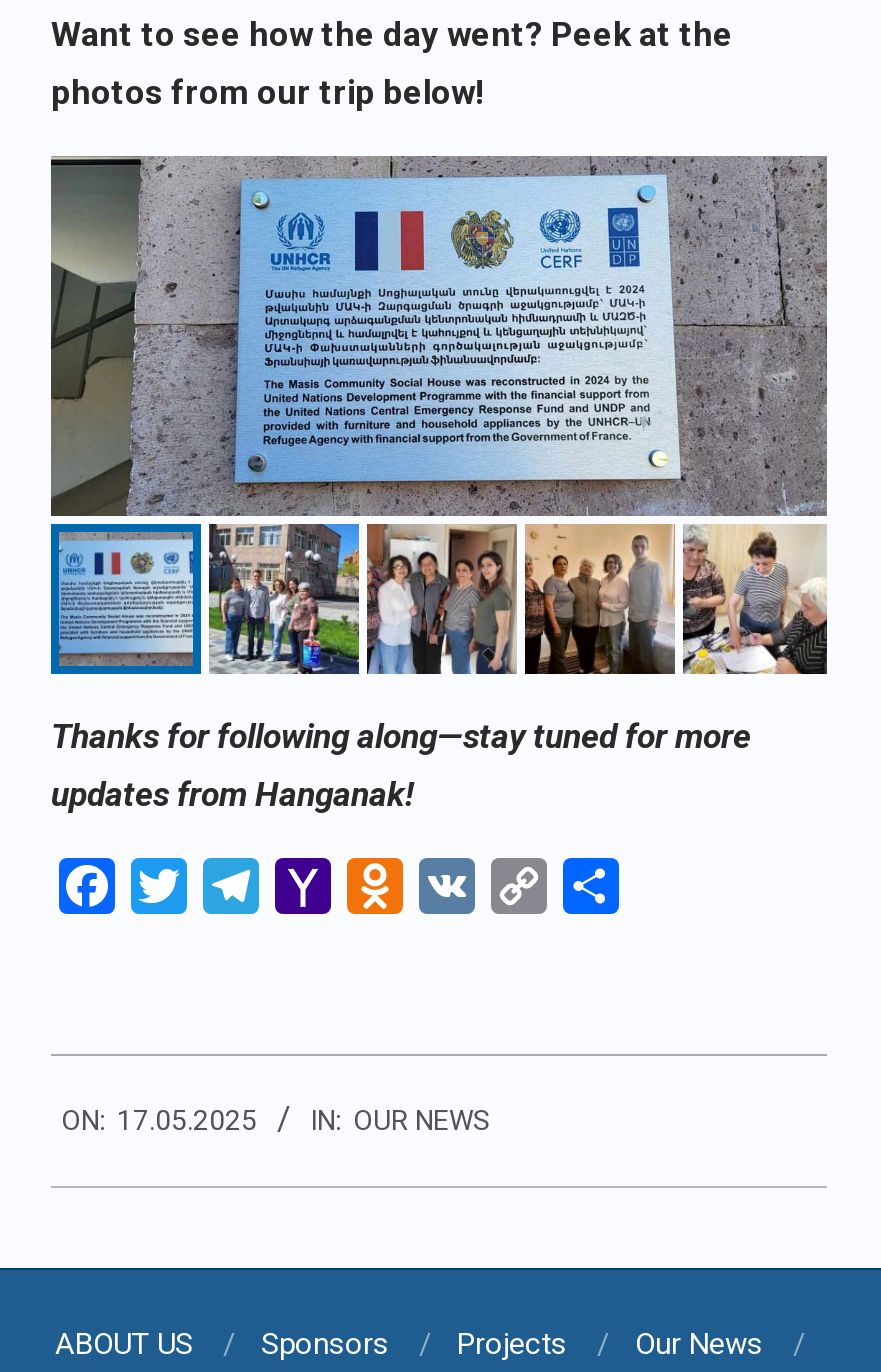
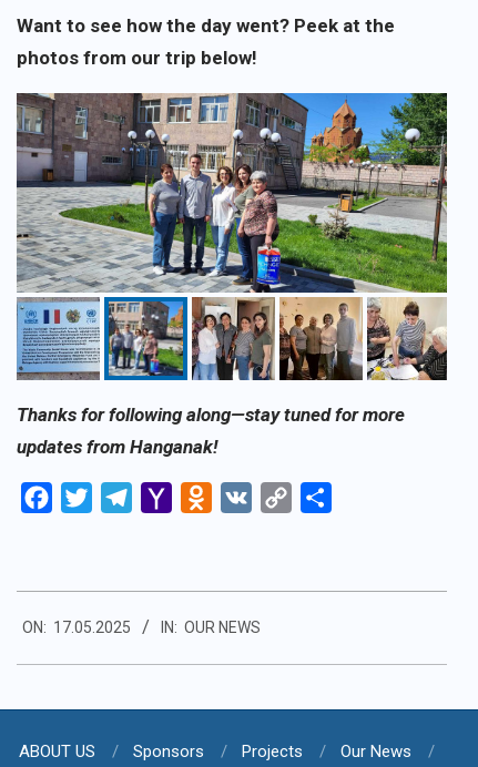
- [image]
+ [image]
